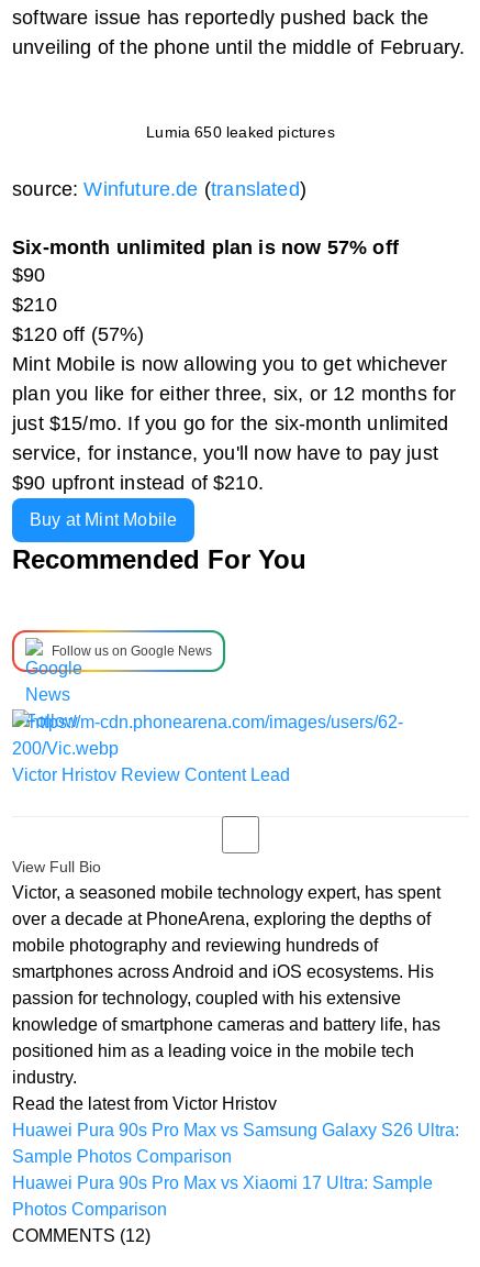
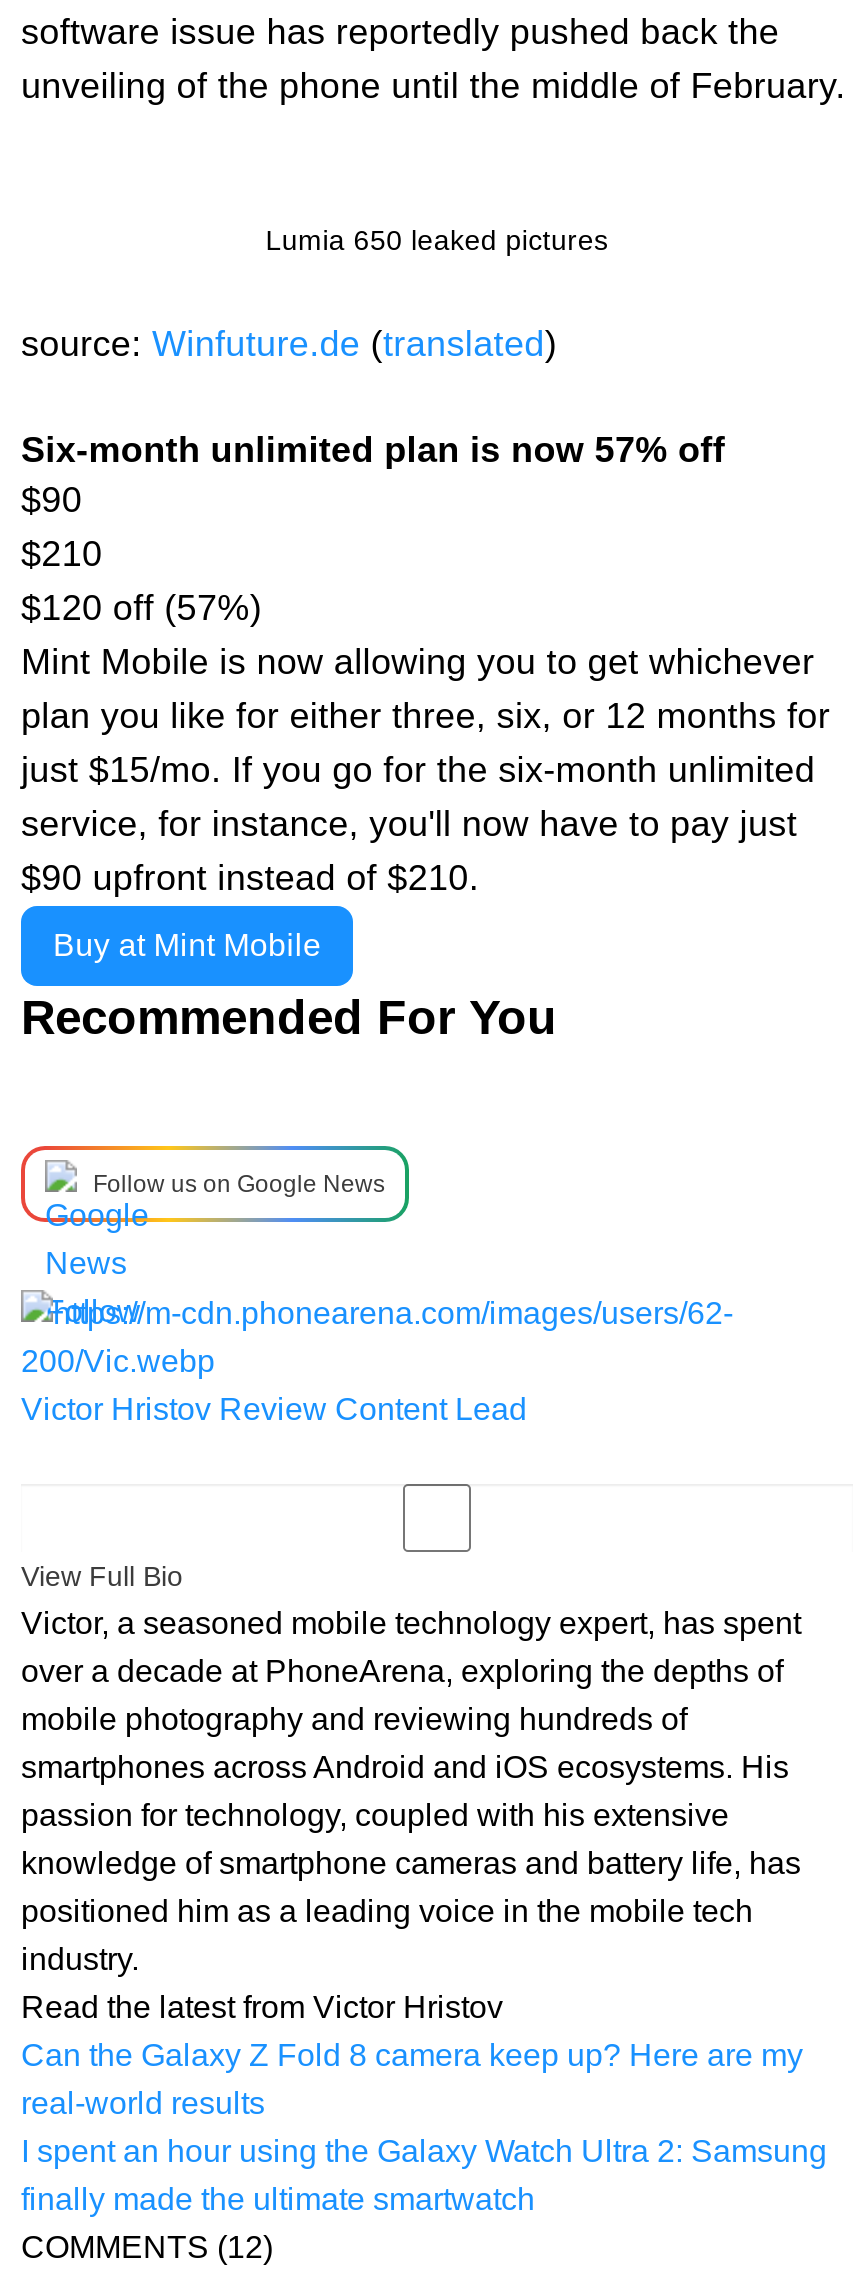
- Huawei Pura 90s Pro Max vs Samsung Galaxy S26 Ultra:
- Sample Photos Comparison
- Huawei Pura 90s Pro Max vs Xiaomi 17 Ultra: Sample
- Photos Comparison
+ Can the Galaxy Z Fold 8 camera keep up? Here are my
+ real-world results
+ I spent an hour using the Galaxy Watch Ultra 2: Samsung
+ finally made the ultimate smartwatch
